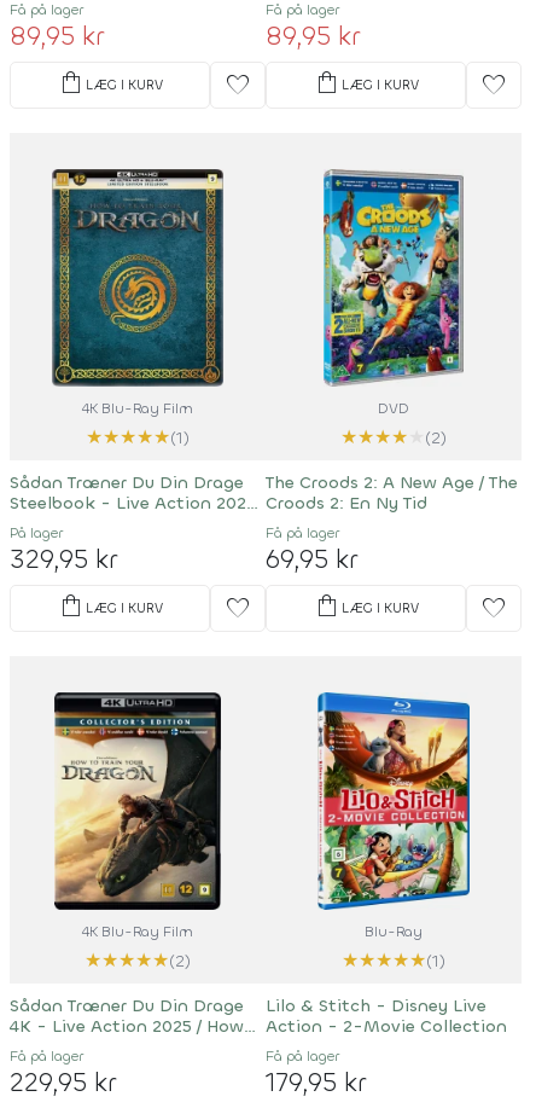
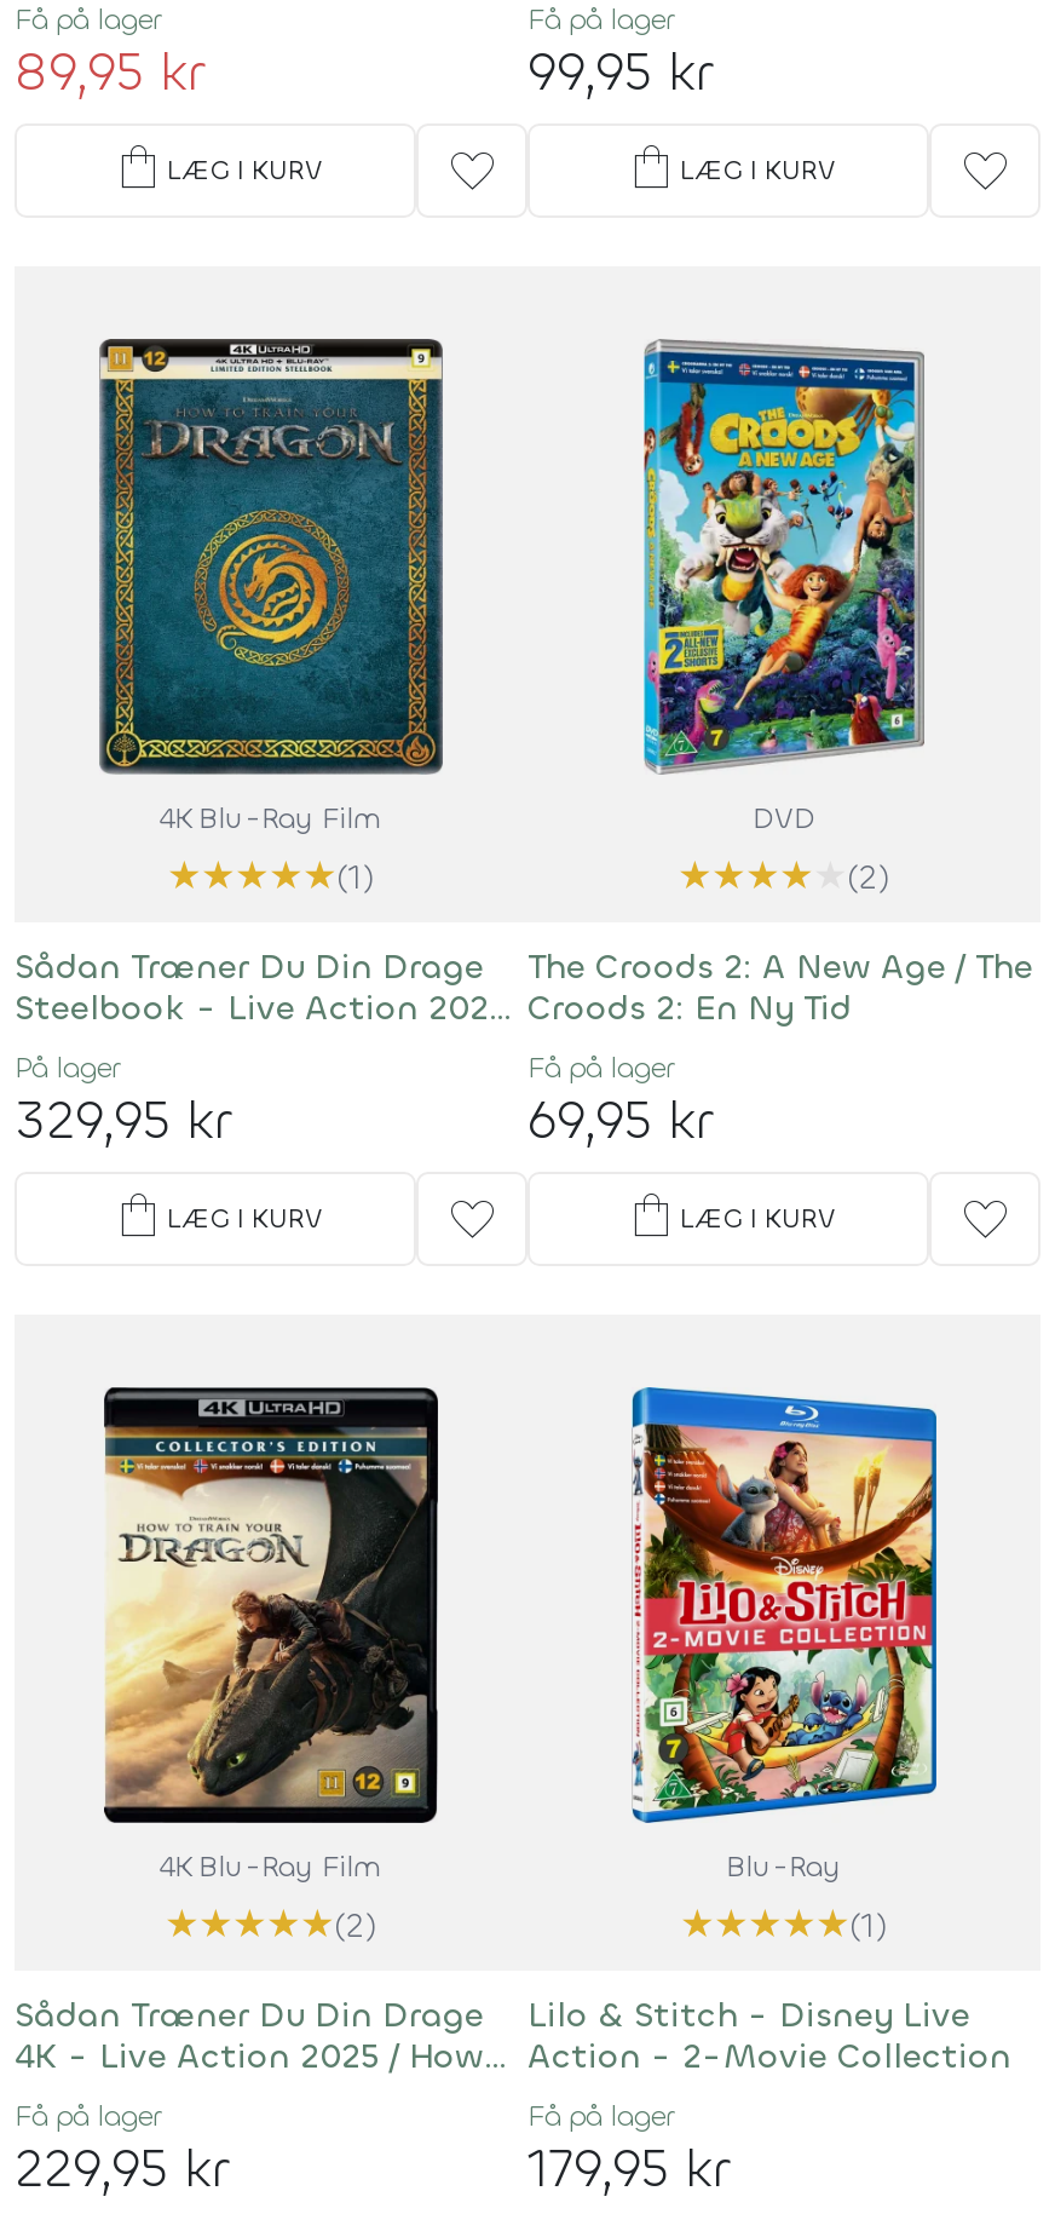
- 89,95 kr
+ 99,95 kr
